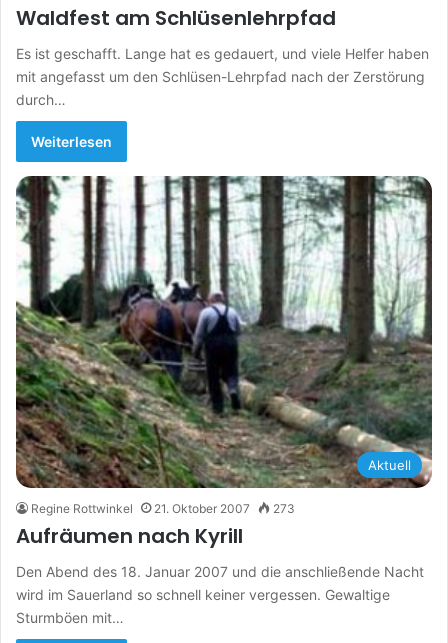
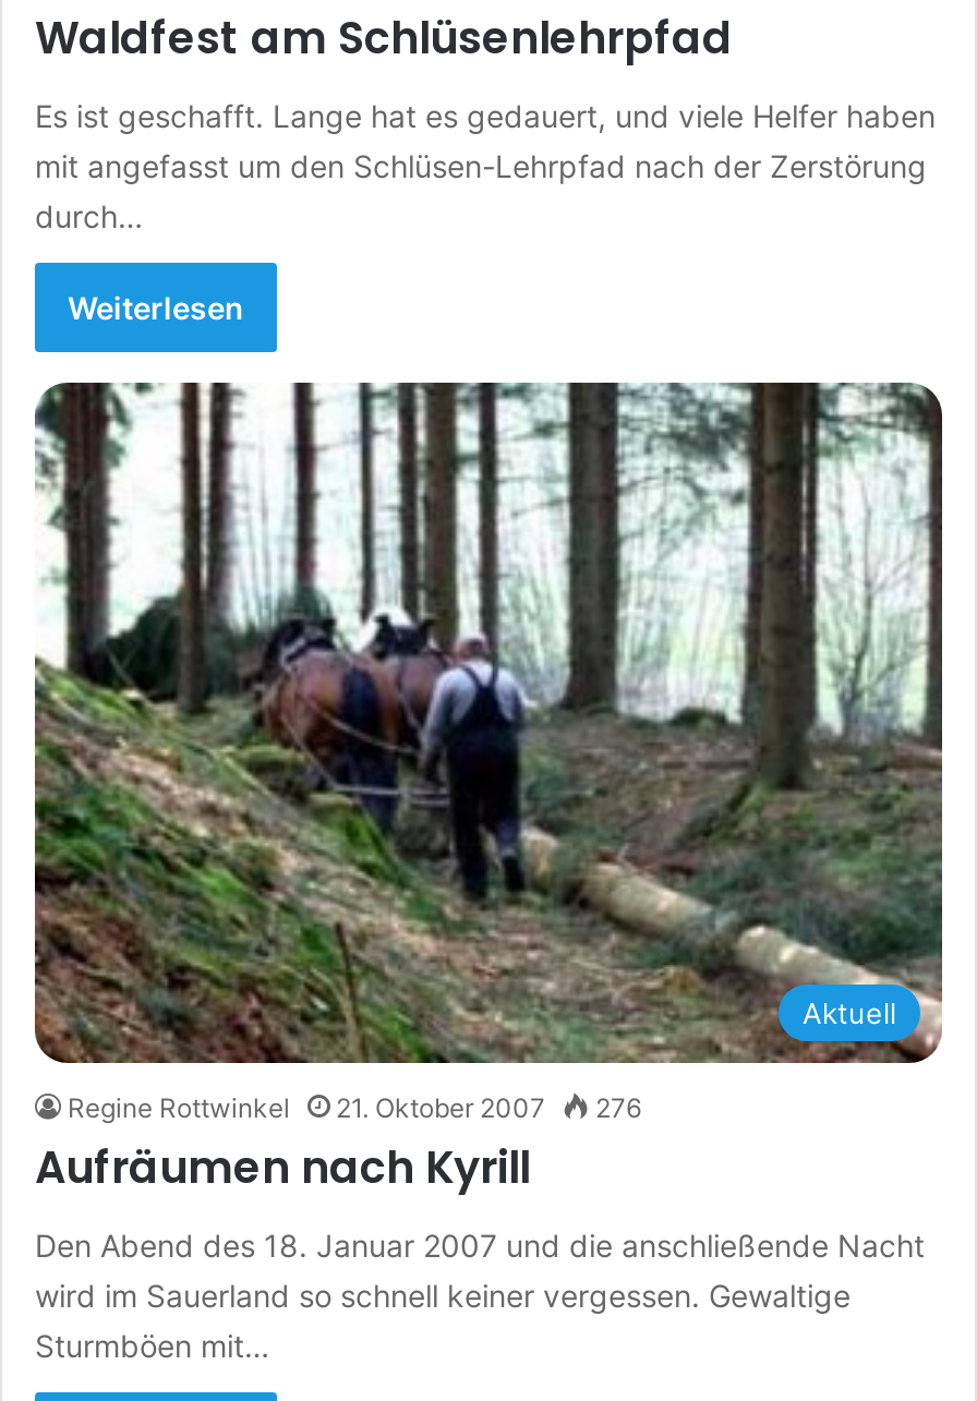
- Regine Rottwinkel 21. Oktober 2007 273
+ Regine Rottwinkel 21. Oktober 2007 276
